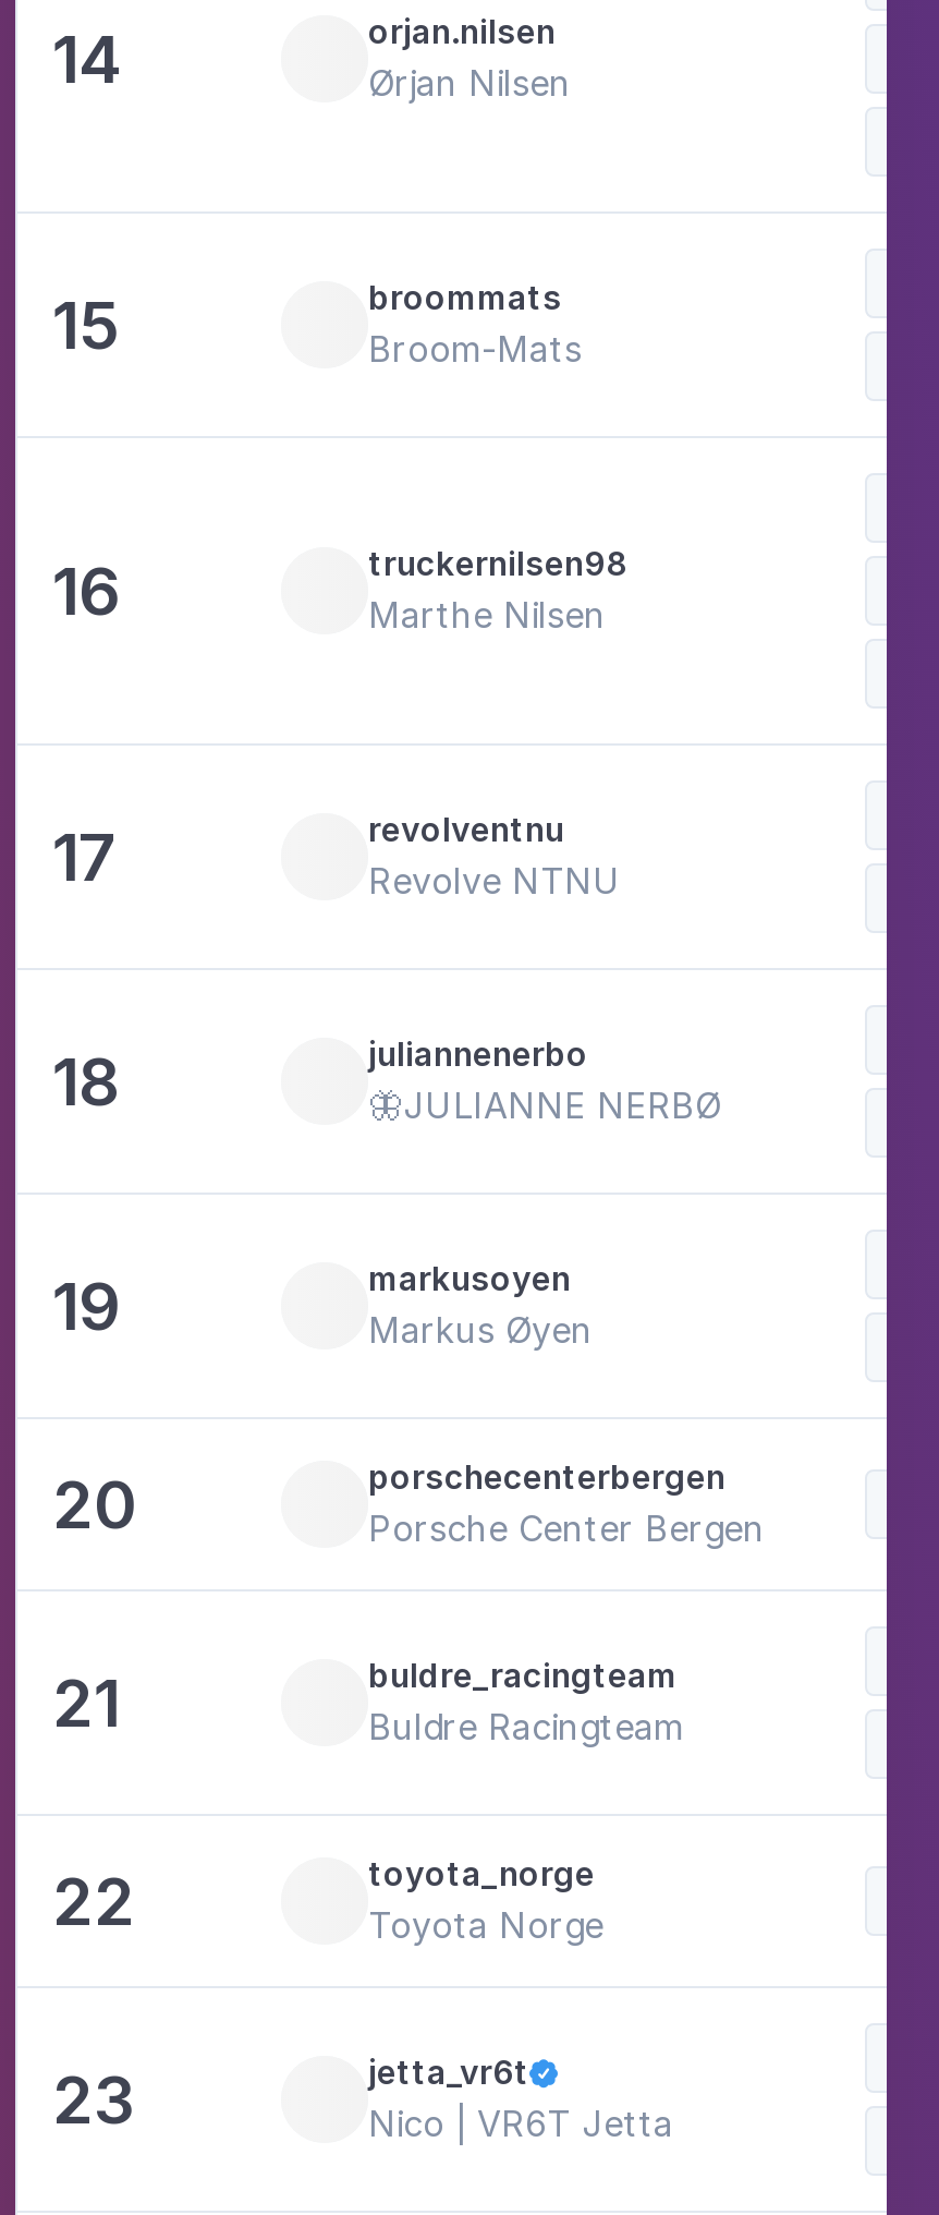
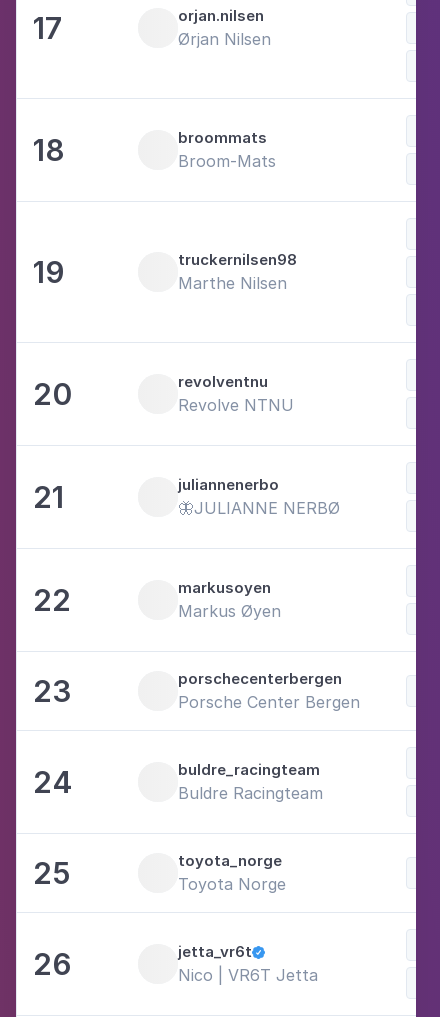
- 14
+ 17

- 15
+ 18

- 16
+ 19

- 17
+ 20

- 18
+ 21

- 19
+ 22

- 20
+ 23

- 21
+ 24

- 22
+ 25

- 23
+ 26
